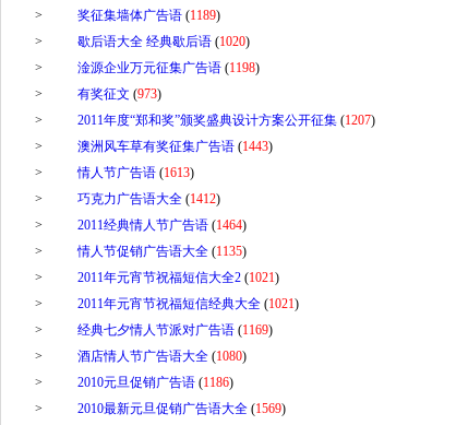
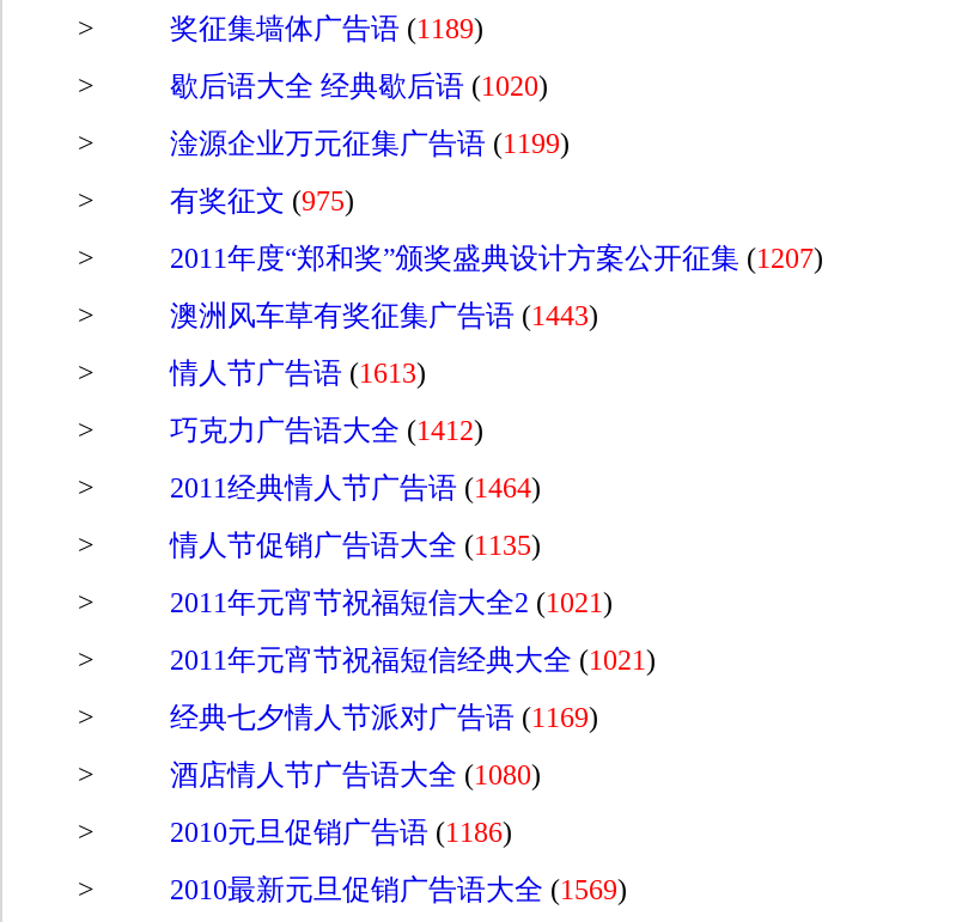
- 淦源企业万元征集广告语(1198)
+ 淦源企业万元征集广告语(1199)

- 有奖征文(973)
+ 有奖征文(975)
